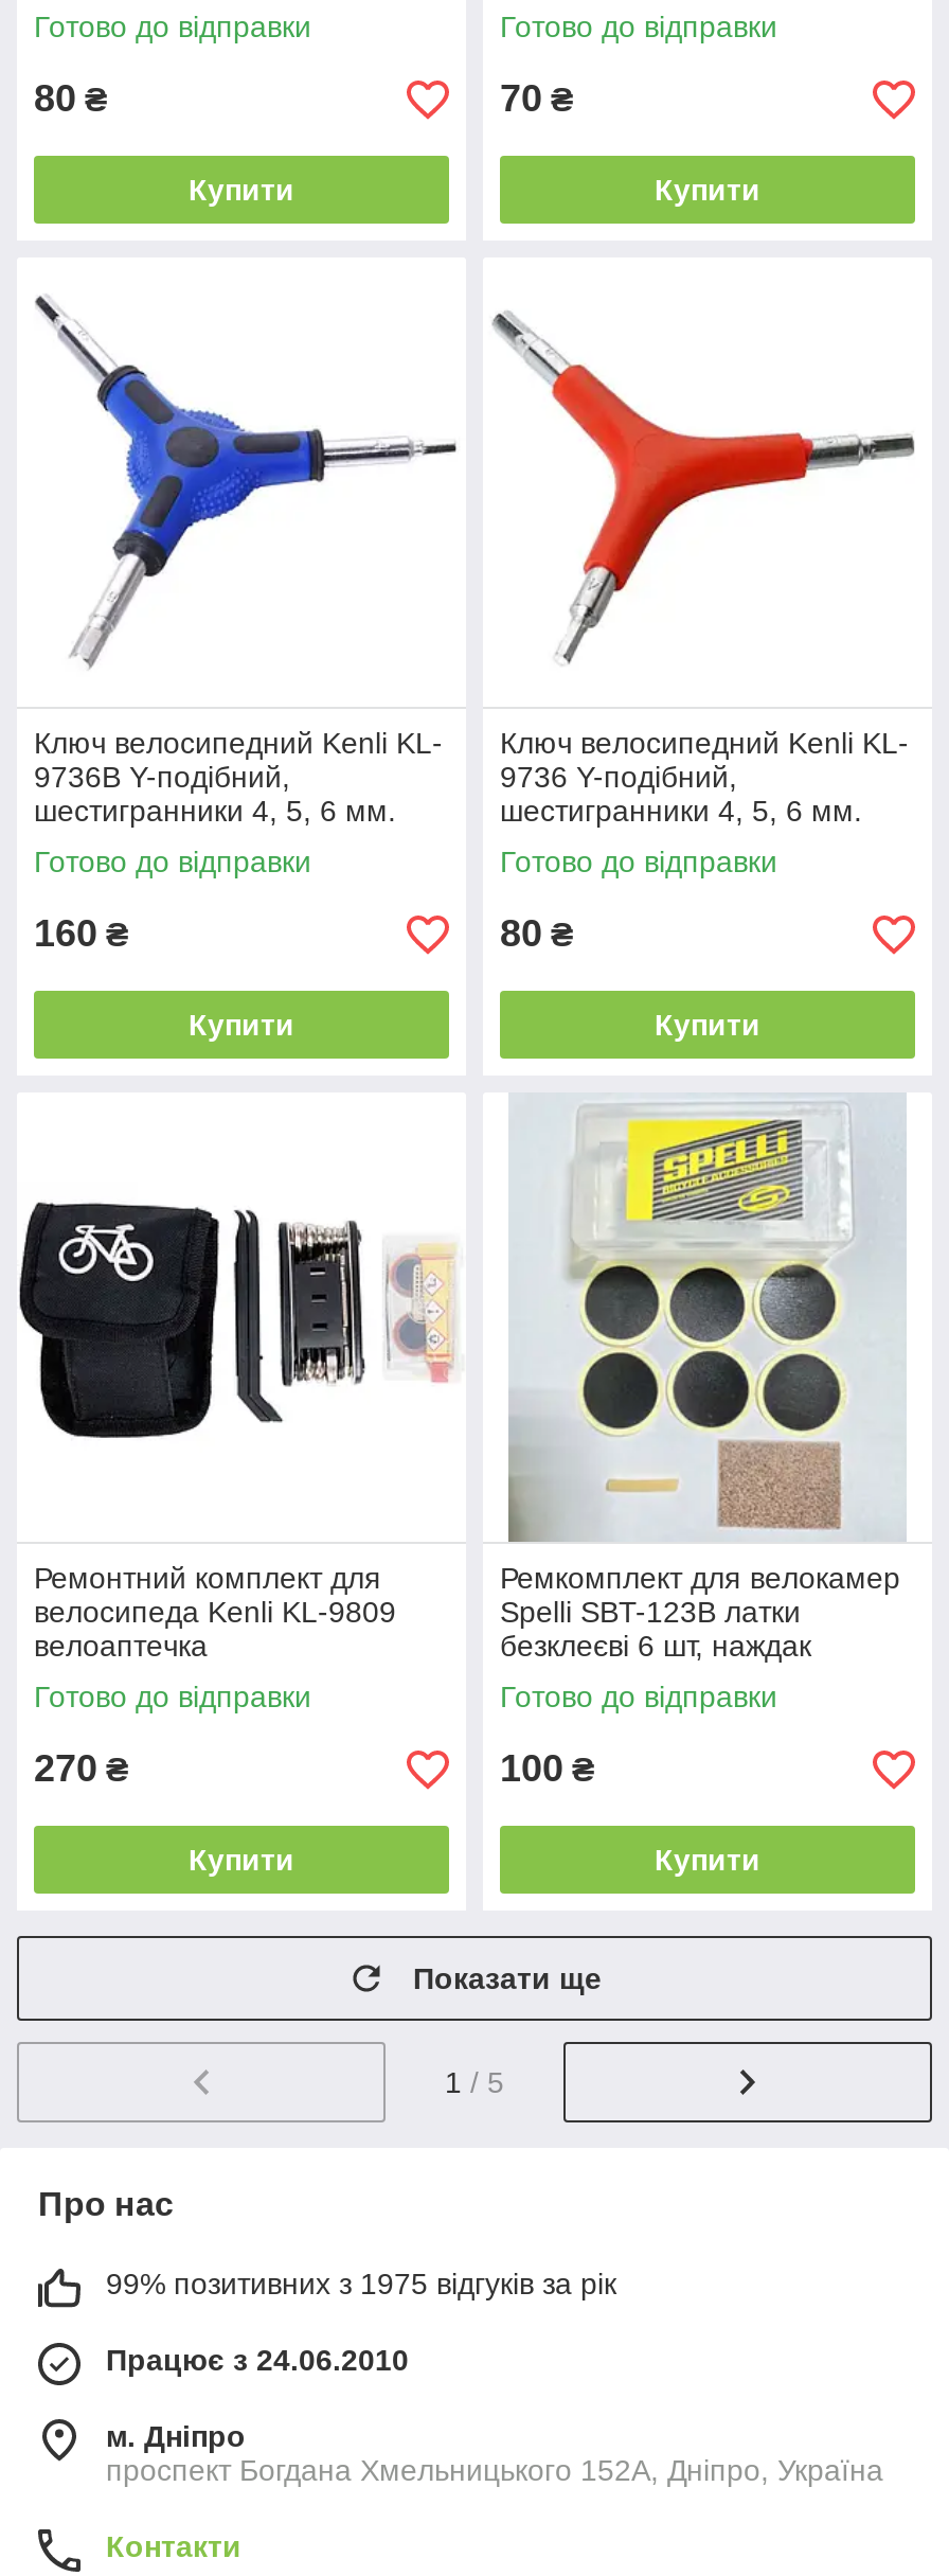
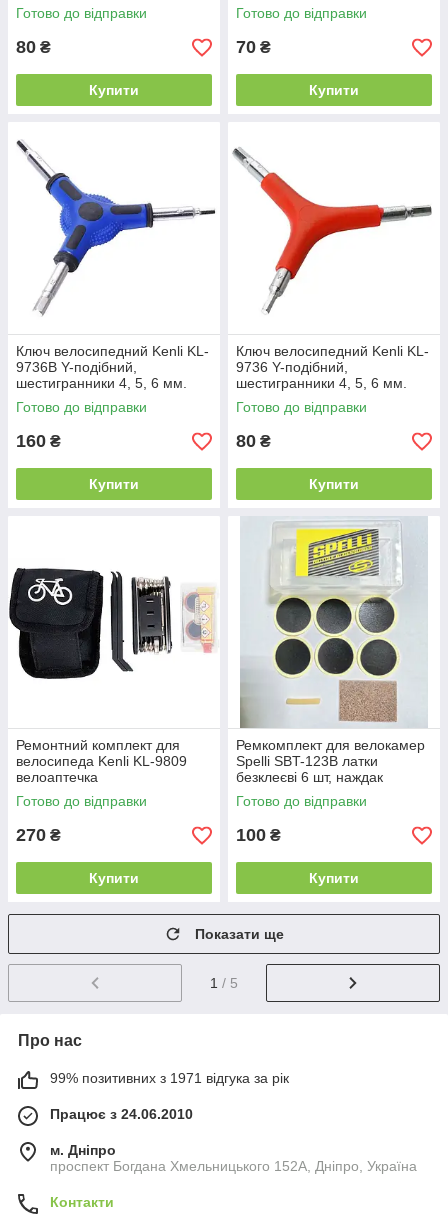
- 99% позитивних з 1975 відгуків за рік
+ 99% позитивних з 1971 відгука за рік
